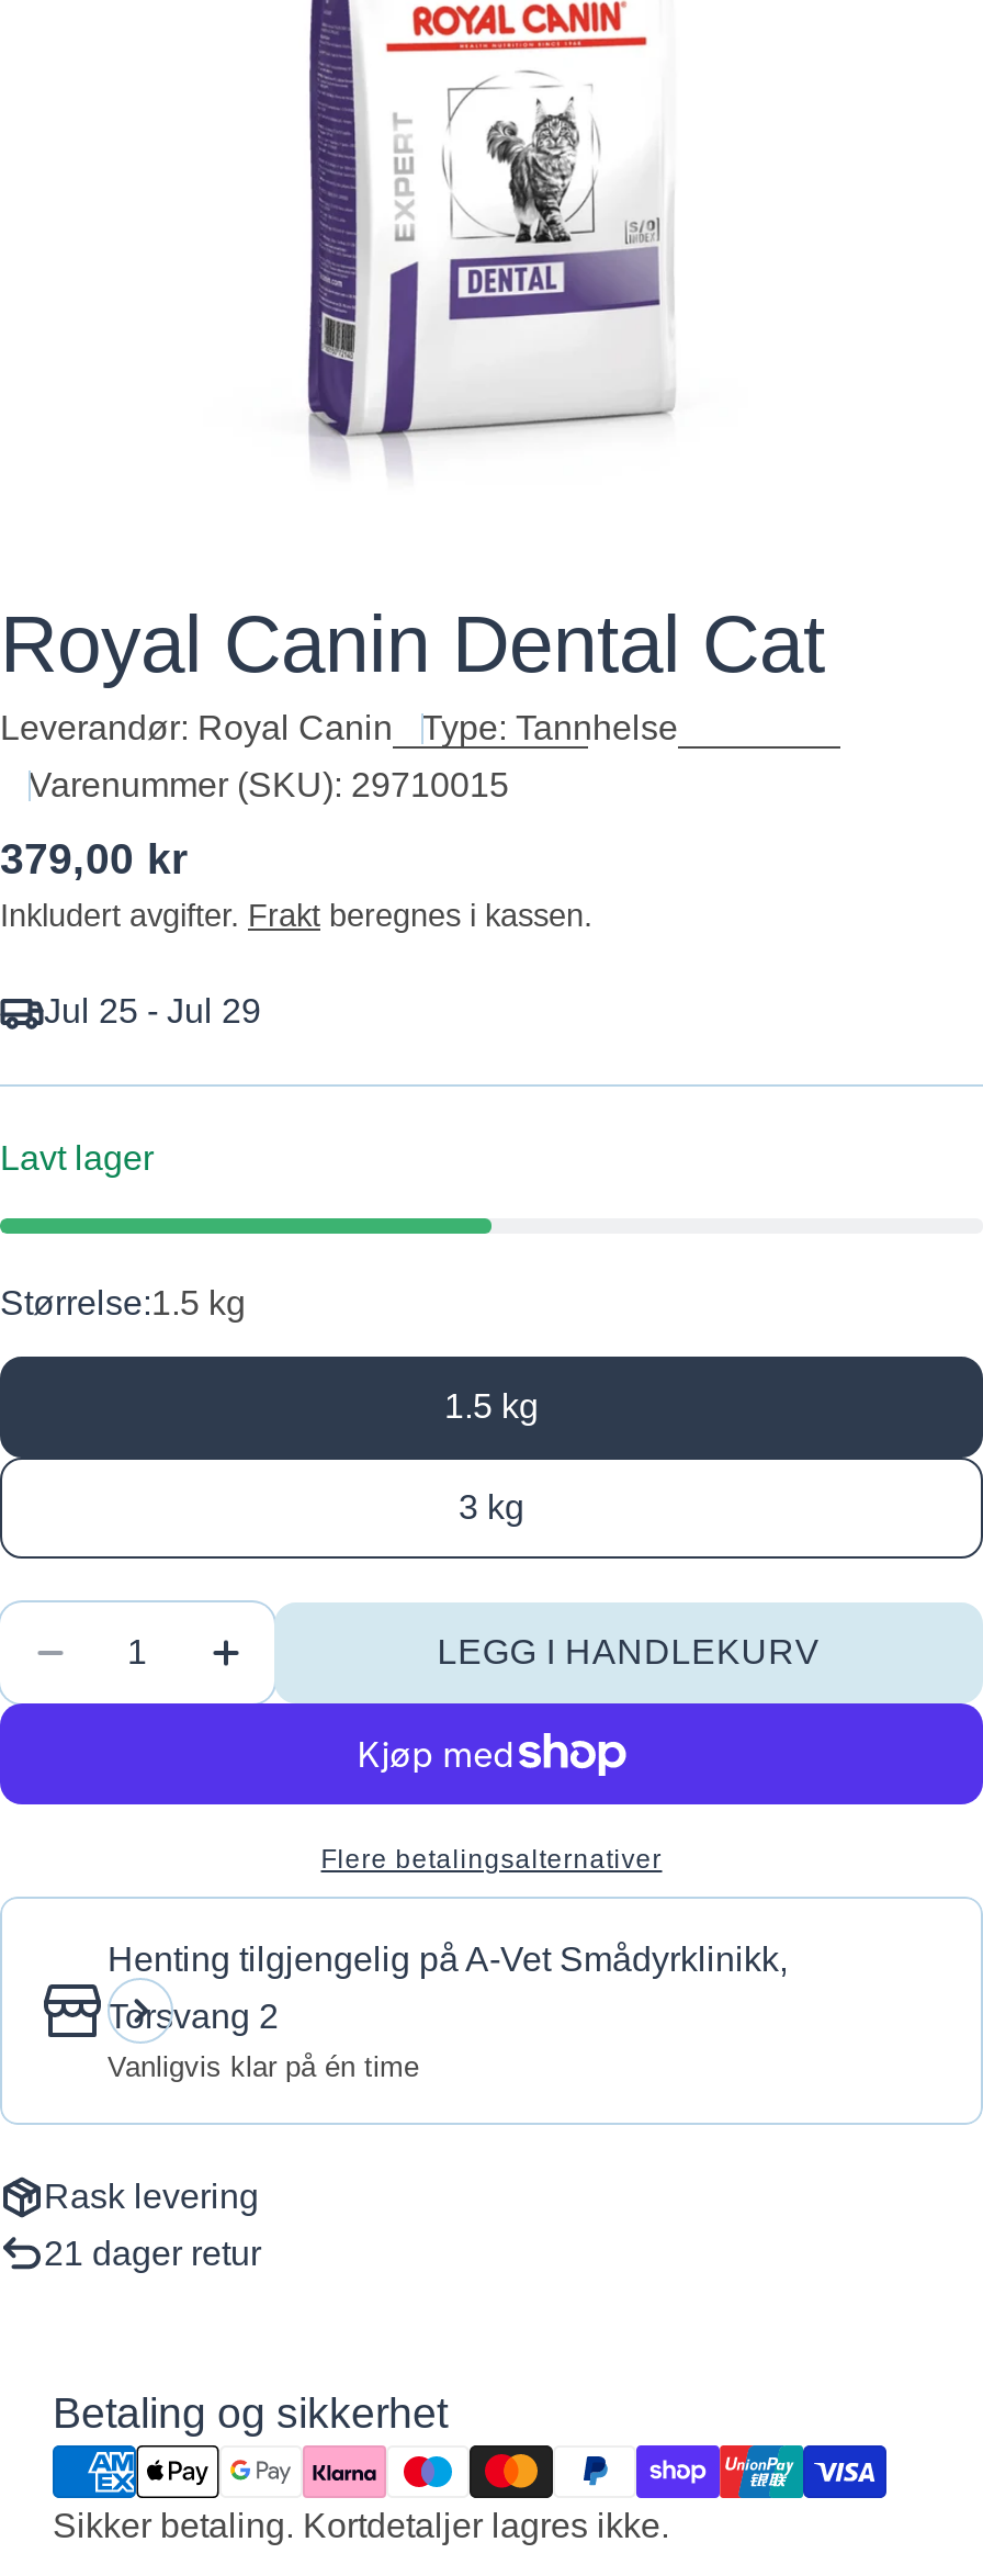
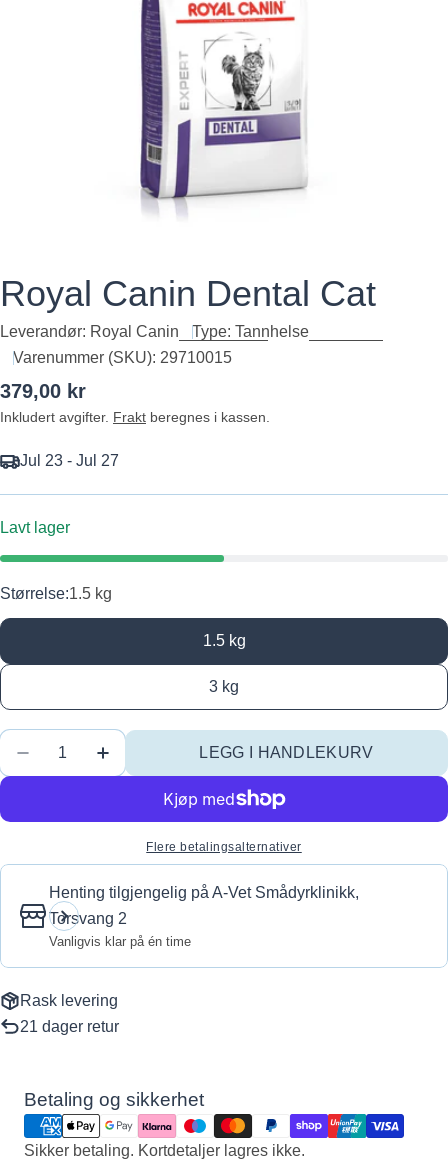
- Jul 25 - Jul 29
+ Jul 23 - Jul 27
